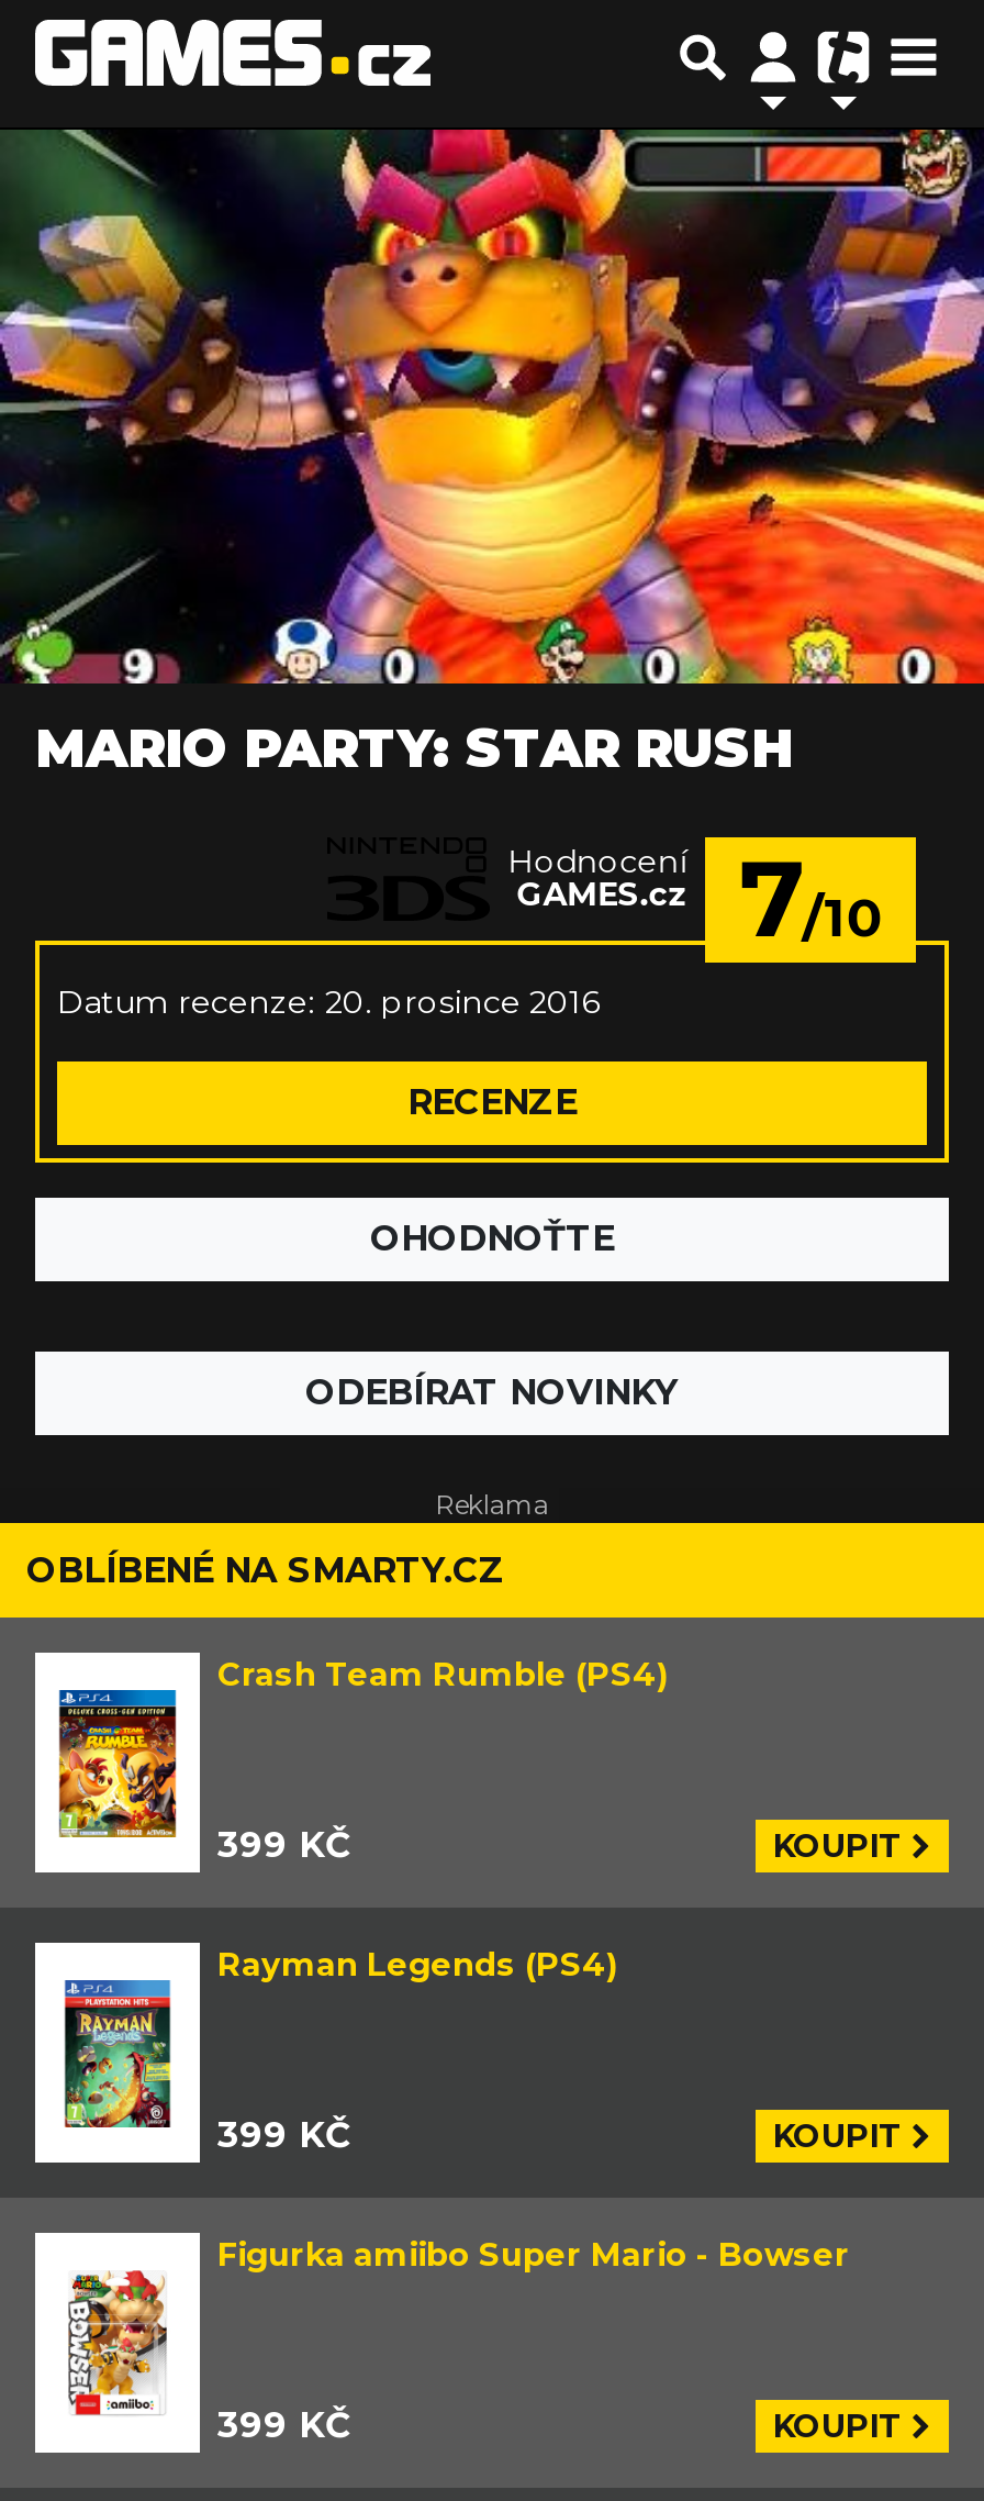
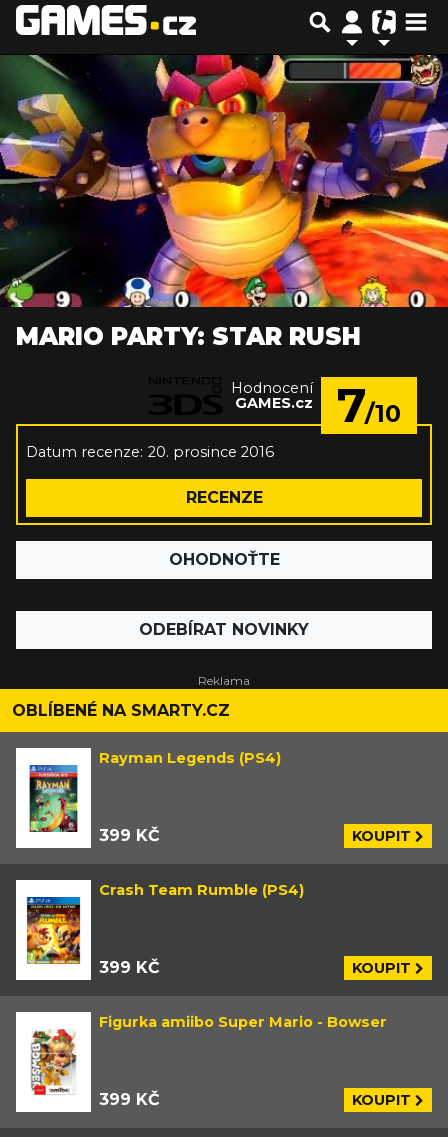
moved down: [image] | Crash Team Rumble (PS4)

moved up: [image] | Rayman Legends (PS4)
